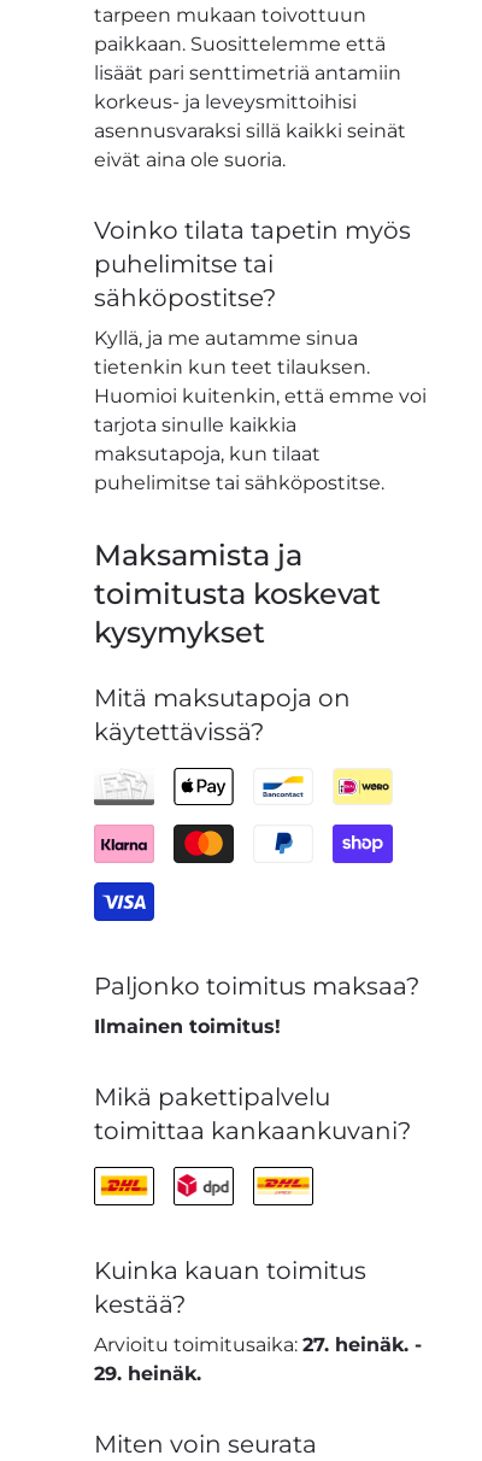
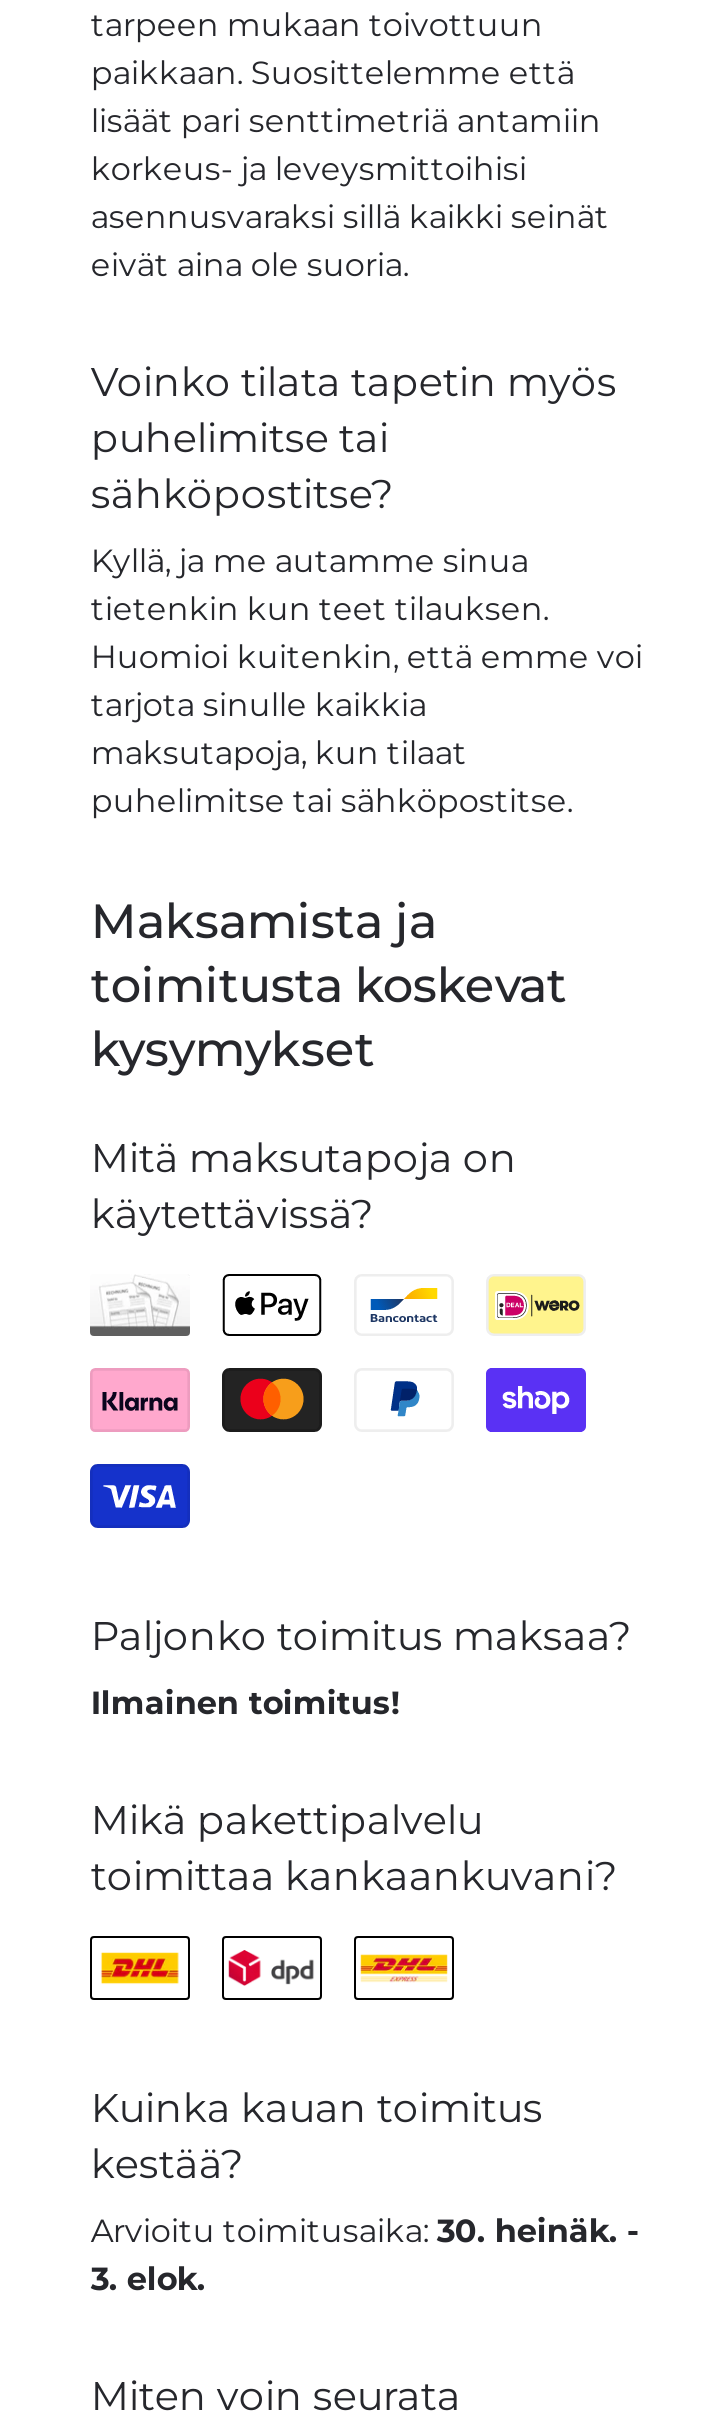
- Arvioitu toimitusaika: 27. heinäk. -
- 29. heinäk.
+ Arvioitu toimitusaika: 30. heinäk. -
+ 3. elok.
